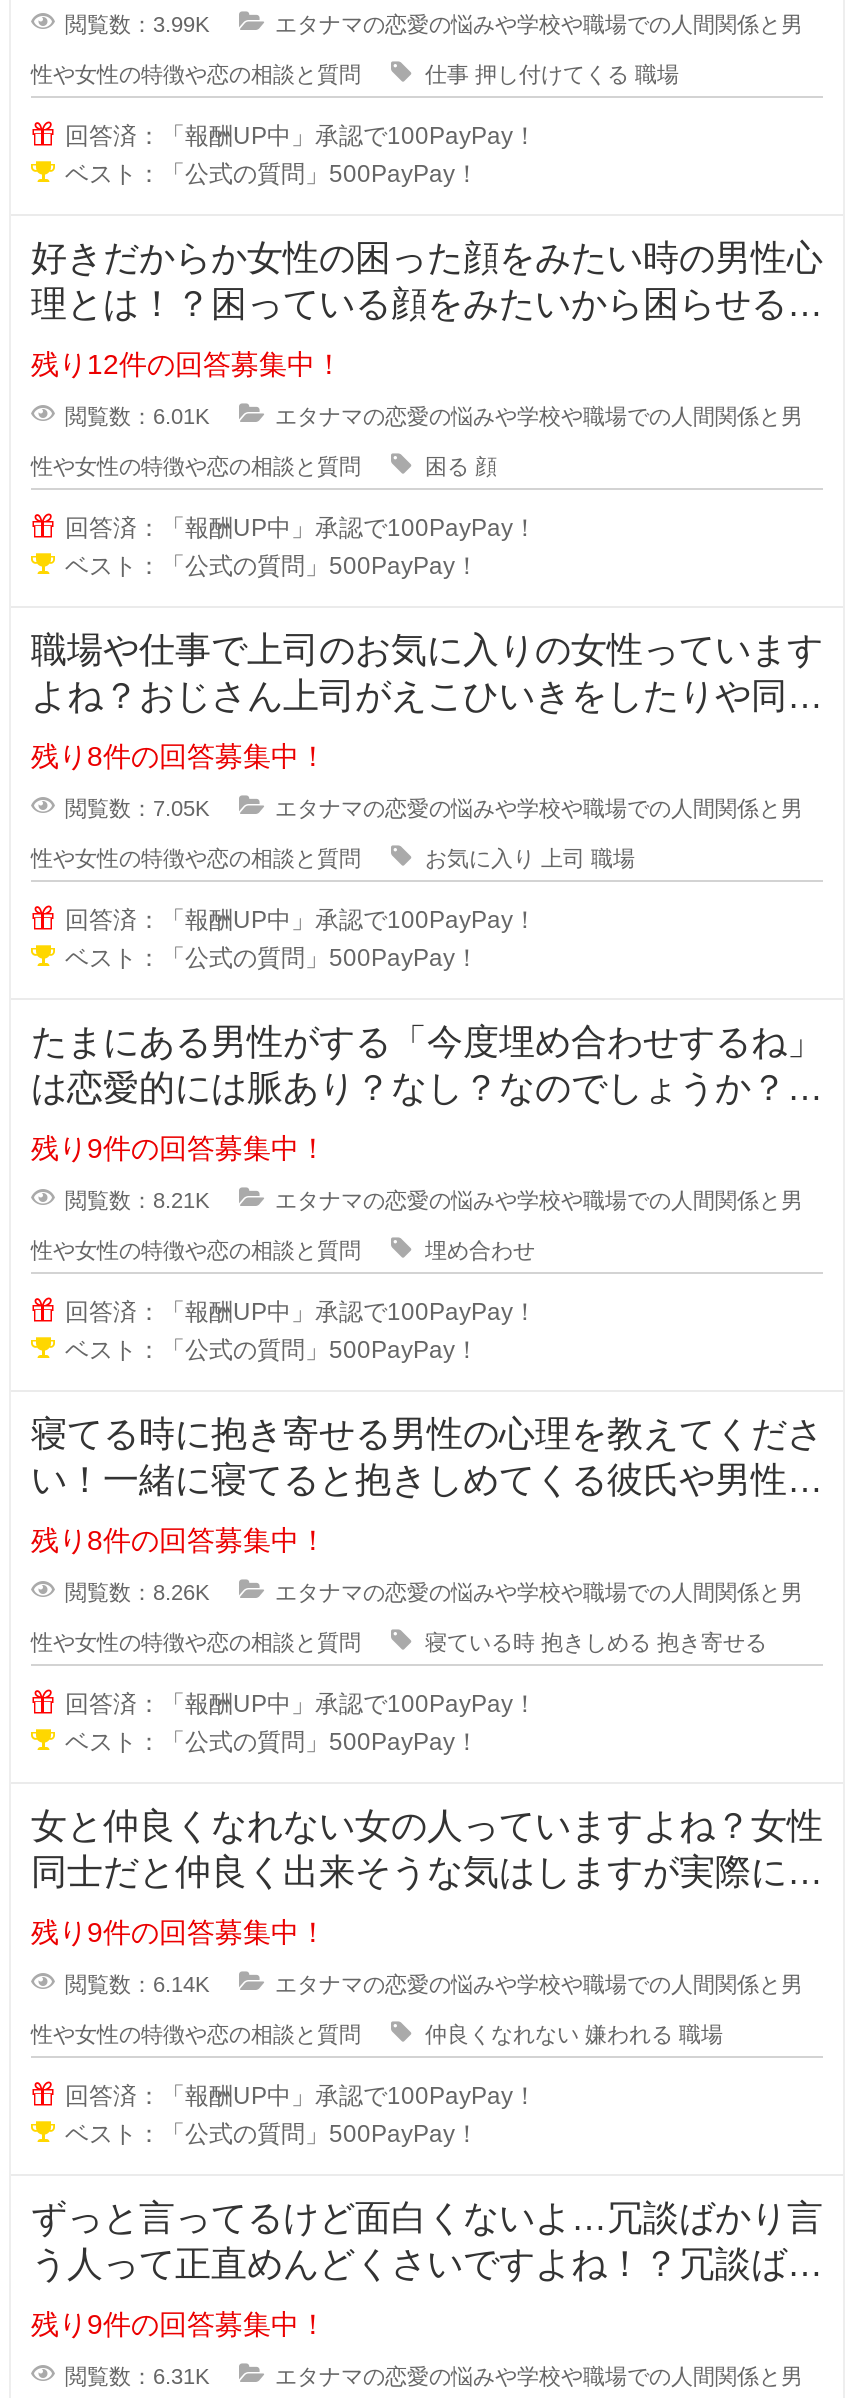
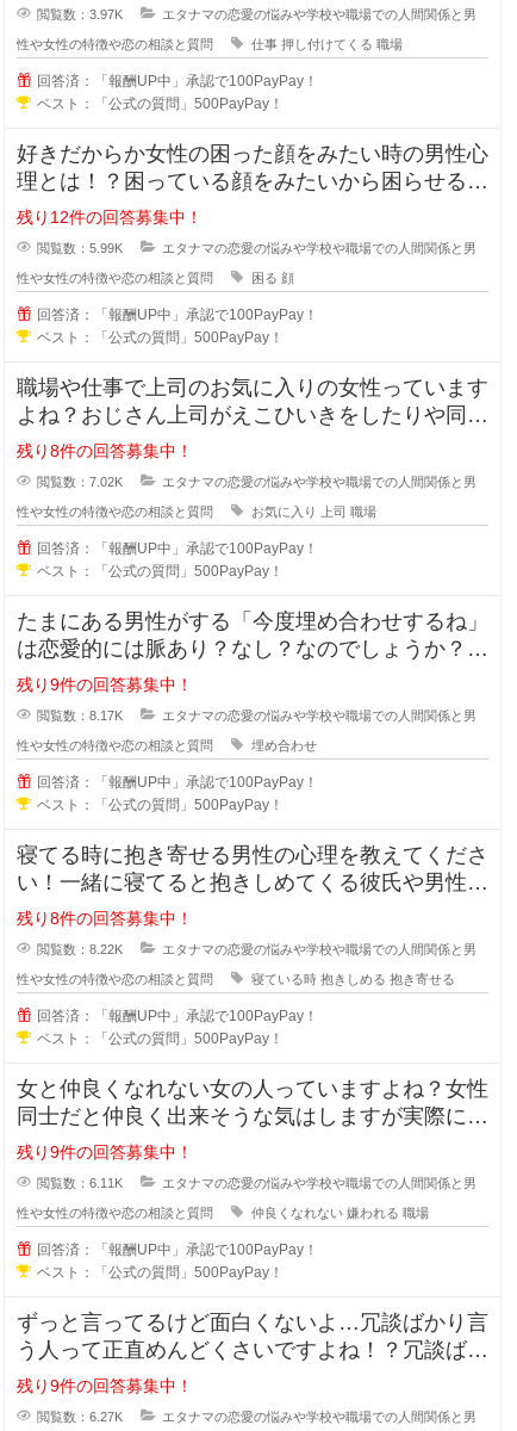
- 閲覧数：3.99K
+ 閲覧数：3.97K

- 閲覧数：6.01K
+ 閲覧数：5.99K

- 閲覧数：7.05K
+ 閲覧数：7.02K

- 閲覧数：8.21K
+ 閲覧数：8.17K

- 閲覧数：8.26K
+ 閲覧数：8.22K

- 閲覧数：6.14K
+ 閲覧数：6.11K

- 閲覧数：6.31K
+ 閲覧数：6.27K
